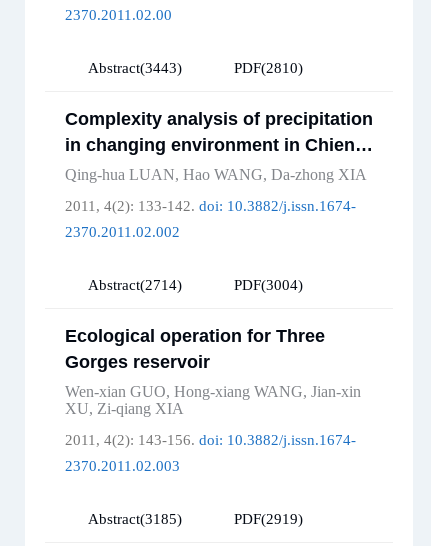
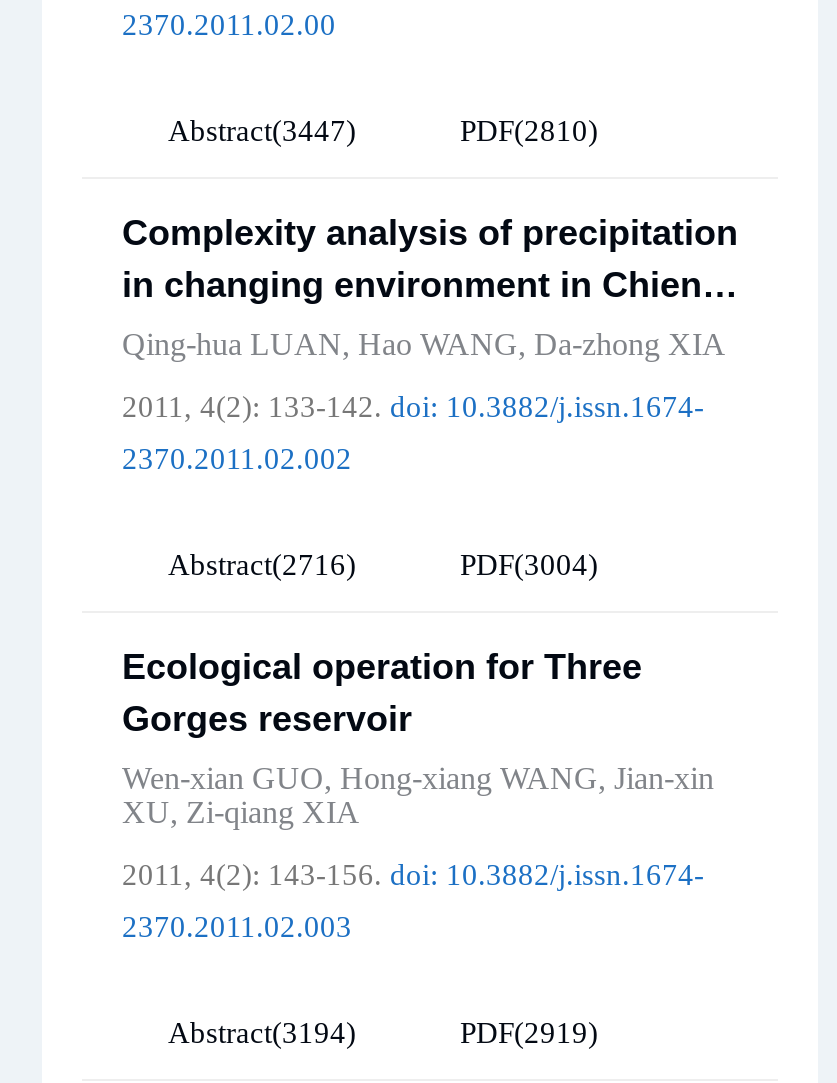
- Abstract(3443)
+ Abstract(3447)

- Abstract(2714)
+ Abstract(2716)

- Abstract(3185)
+ Abstract(3194)
